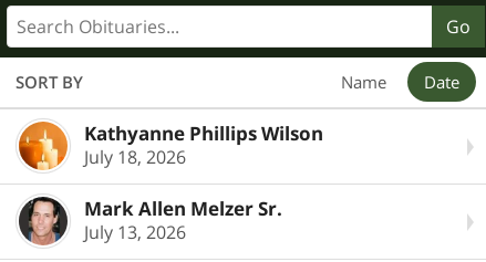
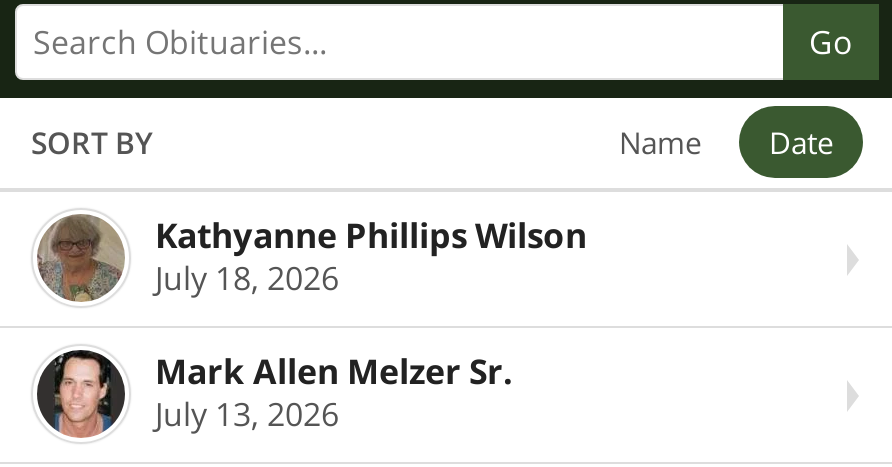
- [image]
+ [image]
